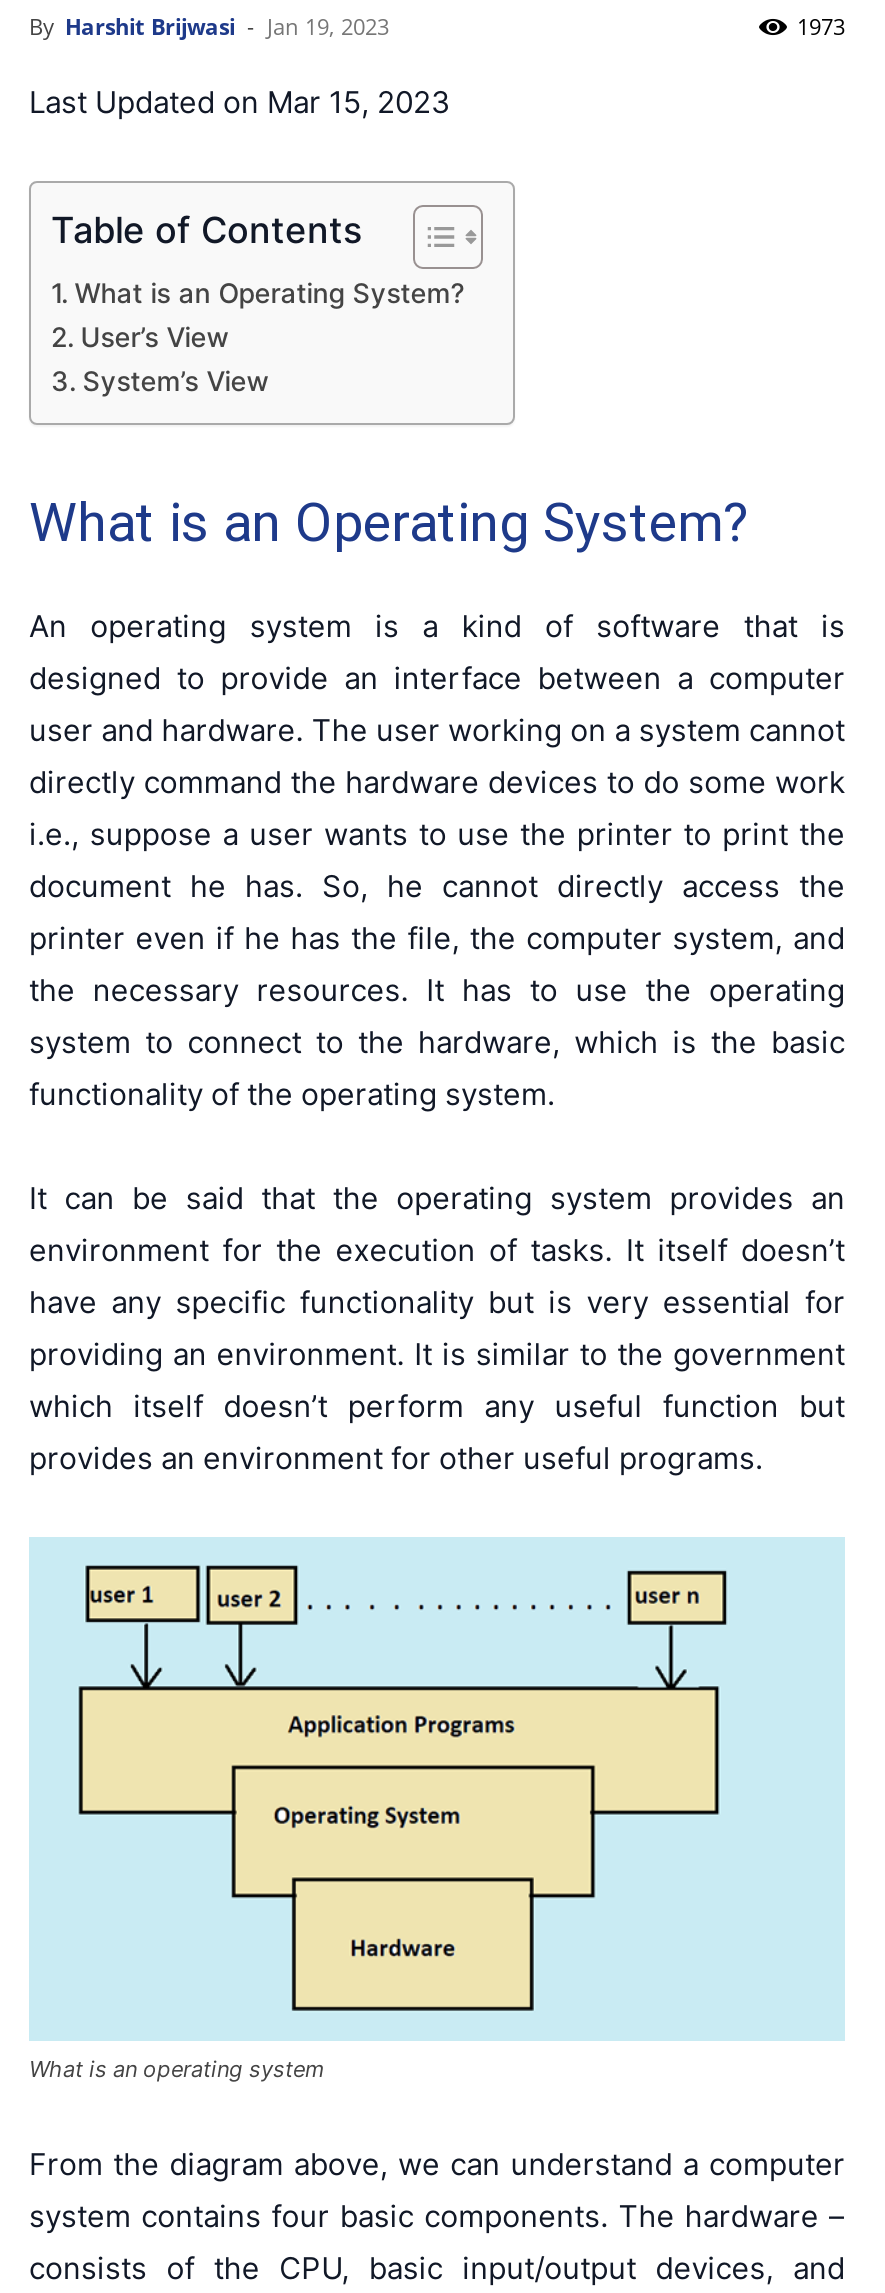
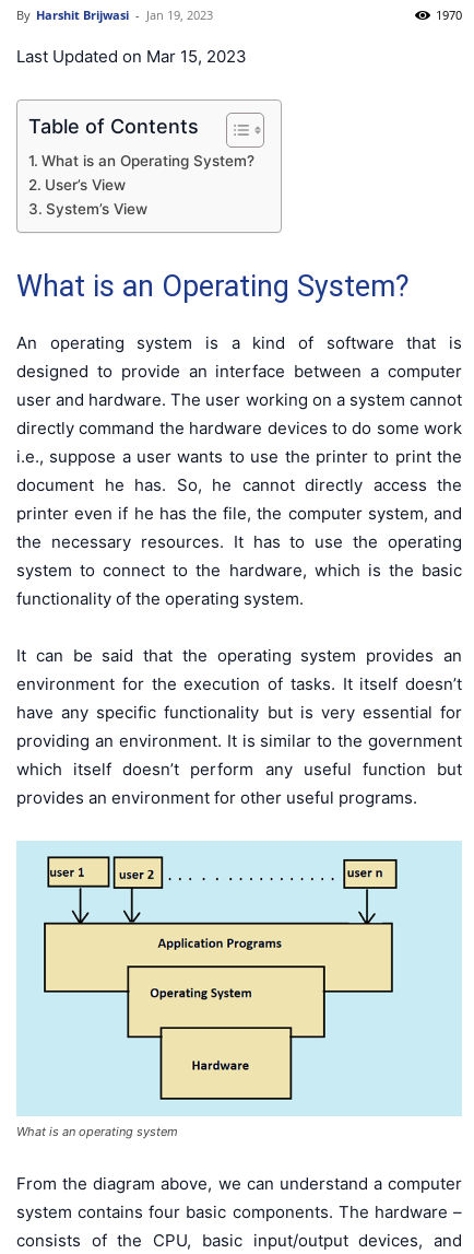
- 1973
+ 1970
